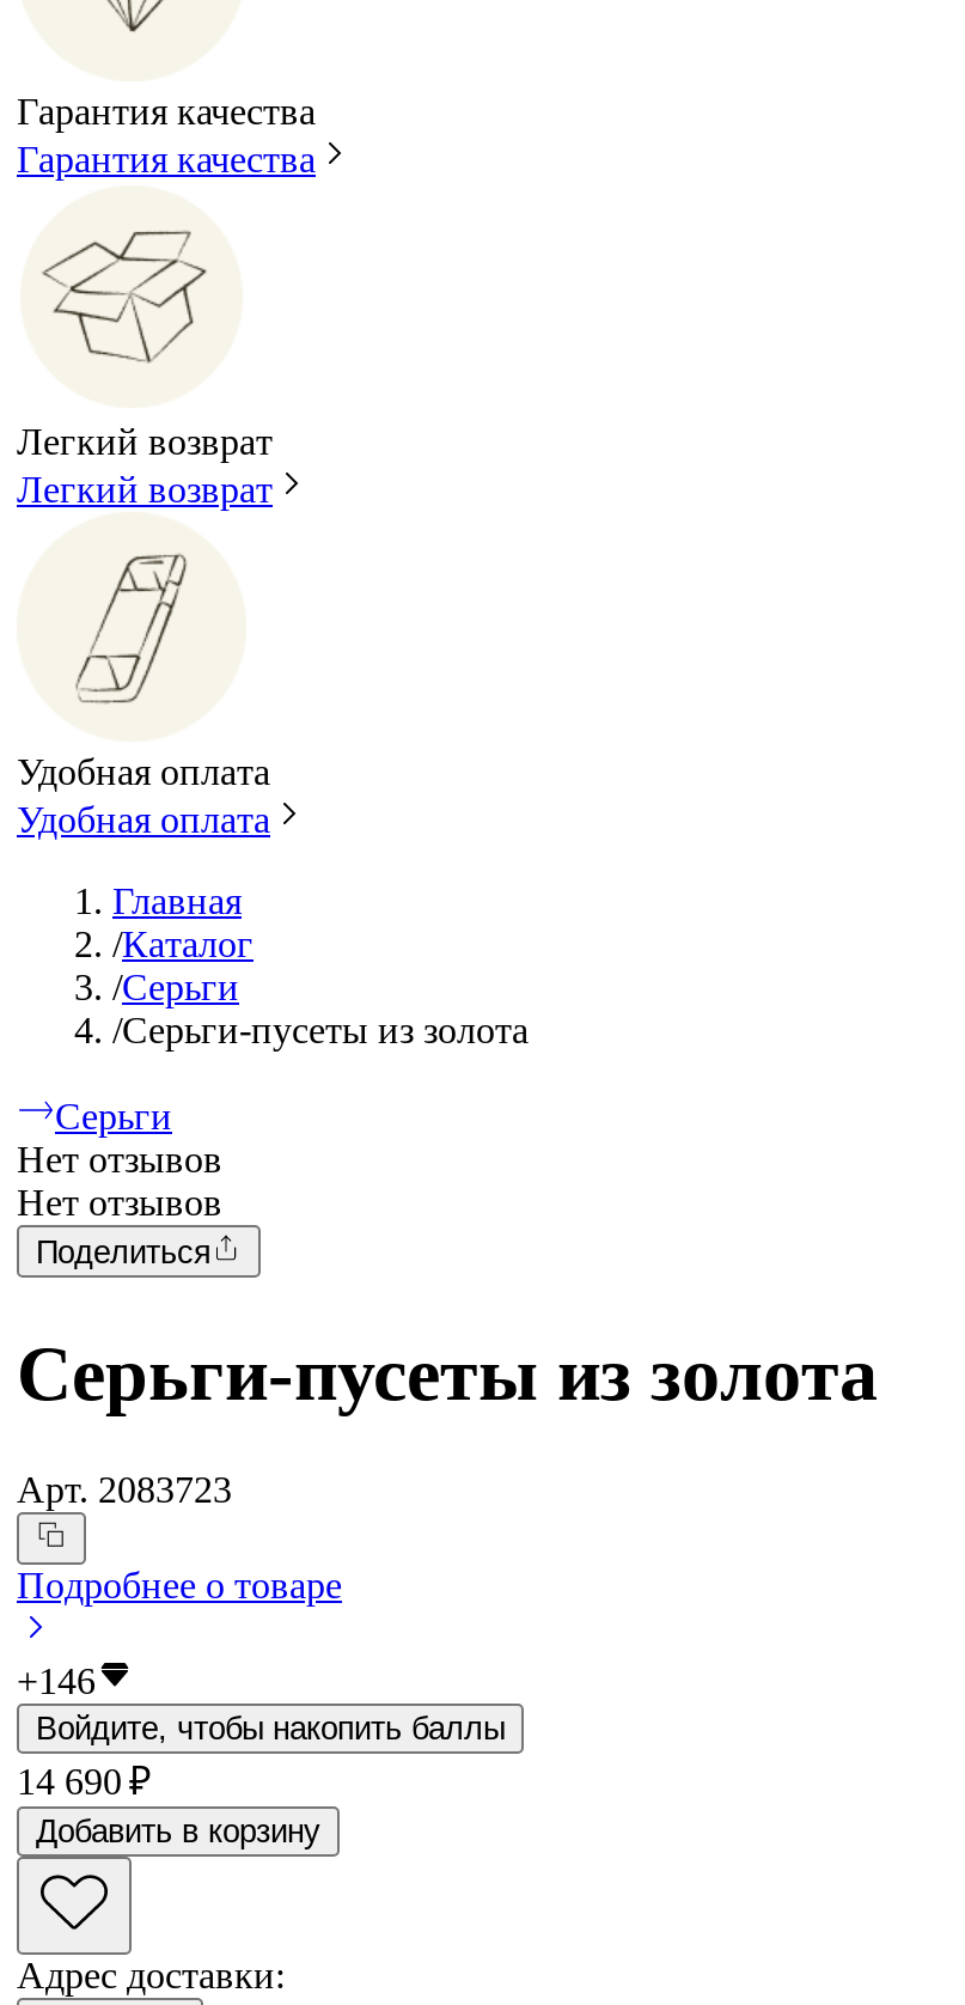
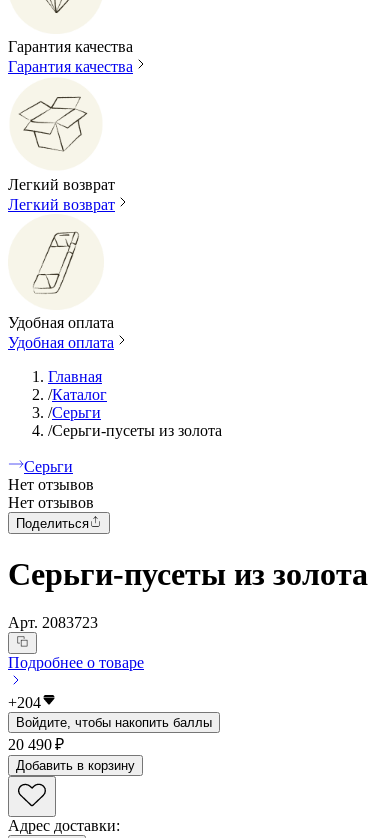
- +146
+ +204

- 14 690 ₽
+ 20 490 ₽
